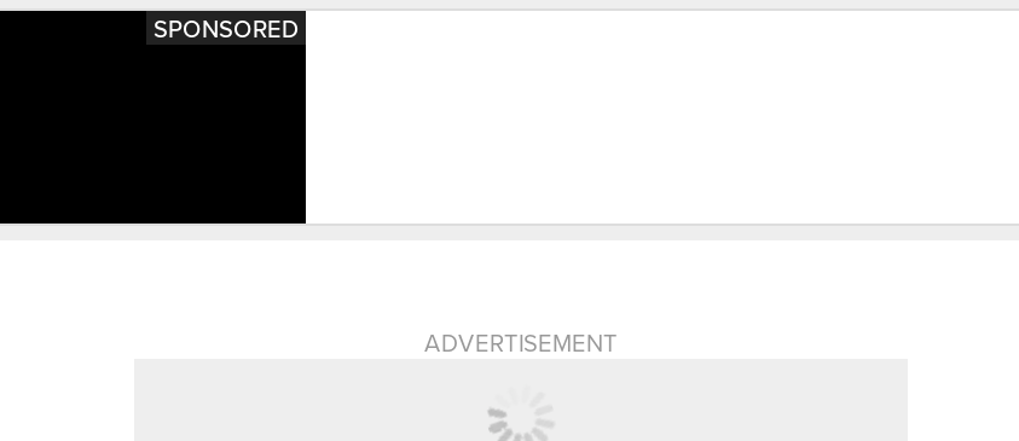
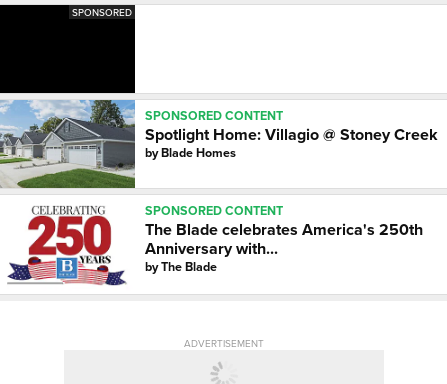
+ [image]
+ SPONSORED CONTENT
+ Spotlight Home: Villagio @ Stoney Creek
+ by Blade Homes
+ SPONSORED CONTENT
+ The Blade celebrates America's 250th
+ Anniversary with...
+ byThe Blade

+ [image]
